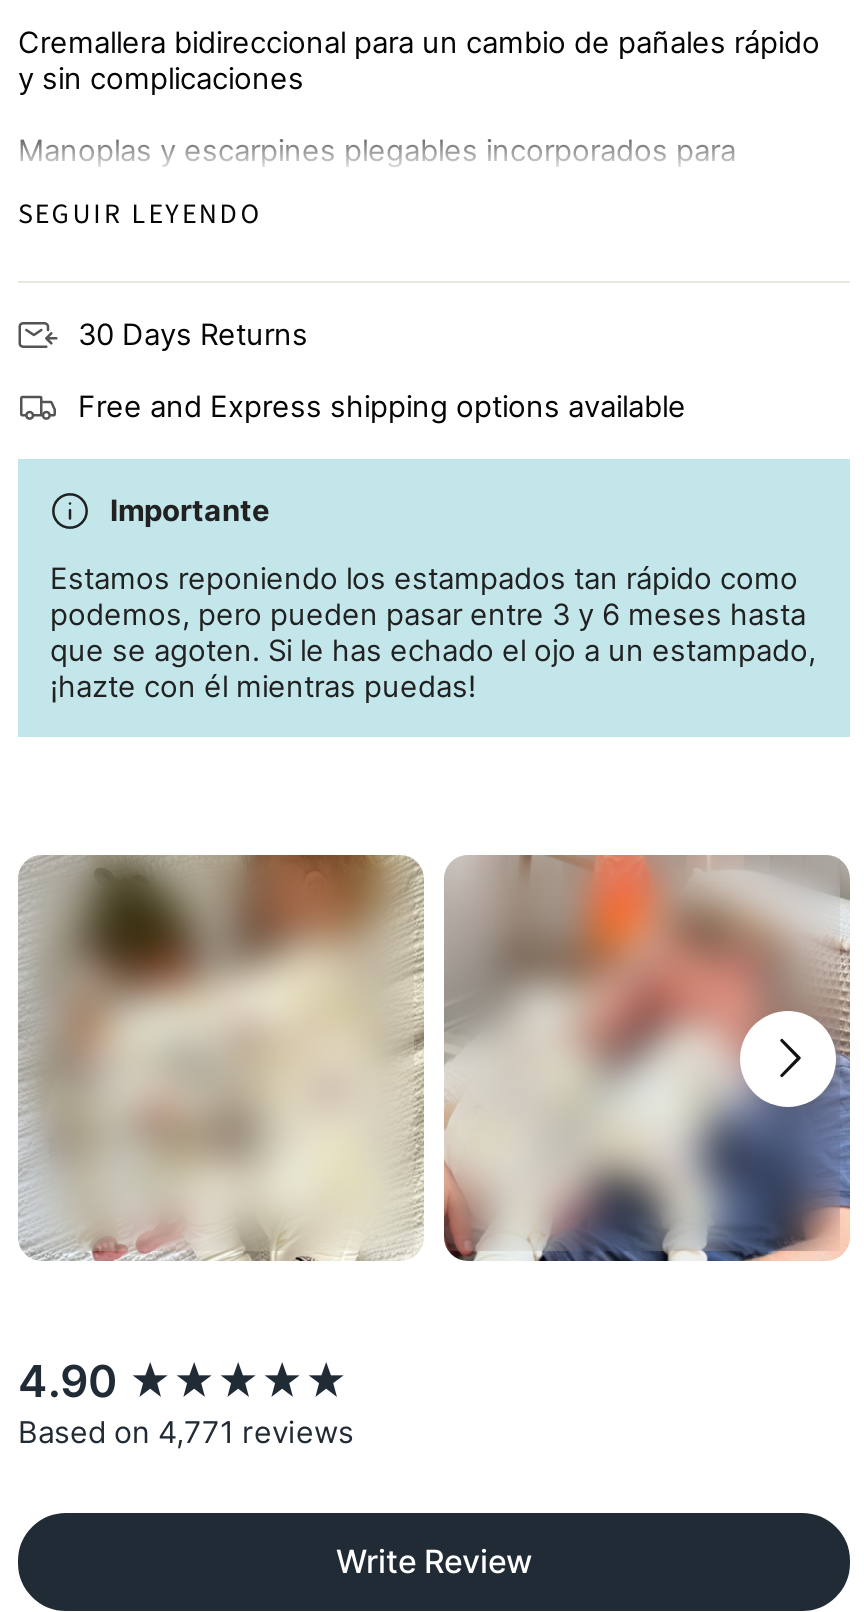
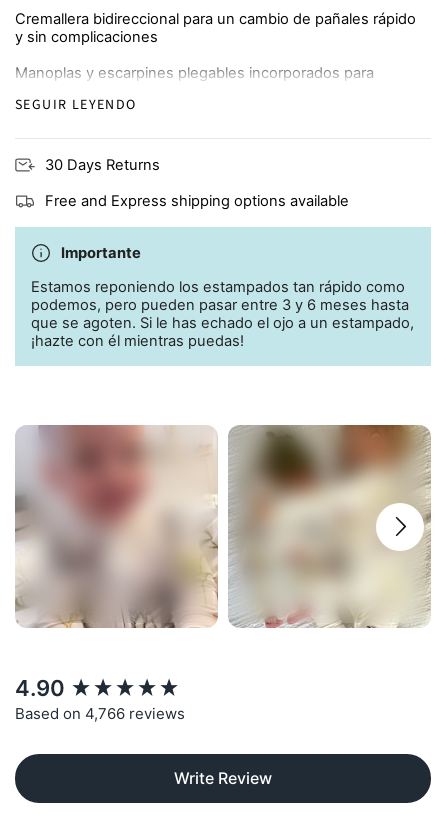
- [image]
+ [image]

- [image]
+ [image]

- Based on 4,771 reviews
+ Based on 4,766 reviews
